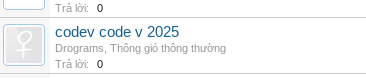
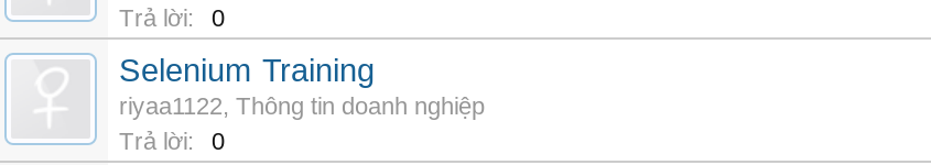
- codev code v 2025
- Drograms, Thông gió thông thường
+ Selenium Training
+ riyaa1122, Thông tin doanh nghiệp
